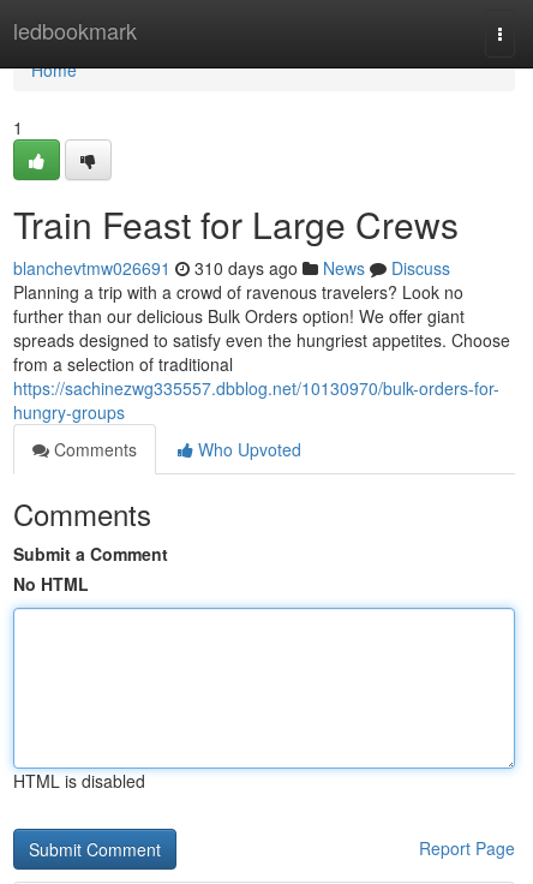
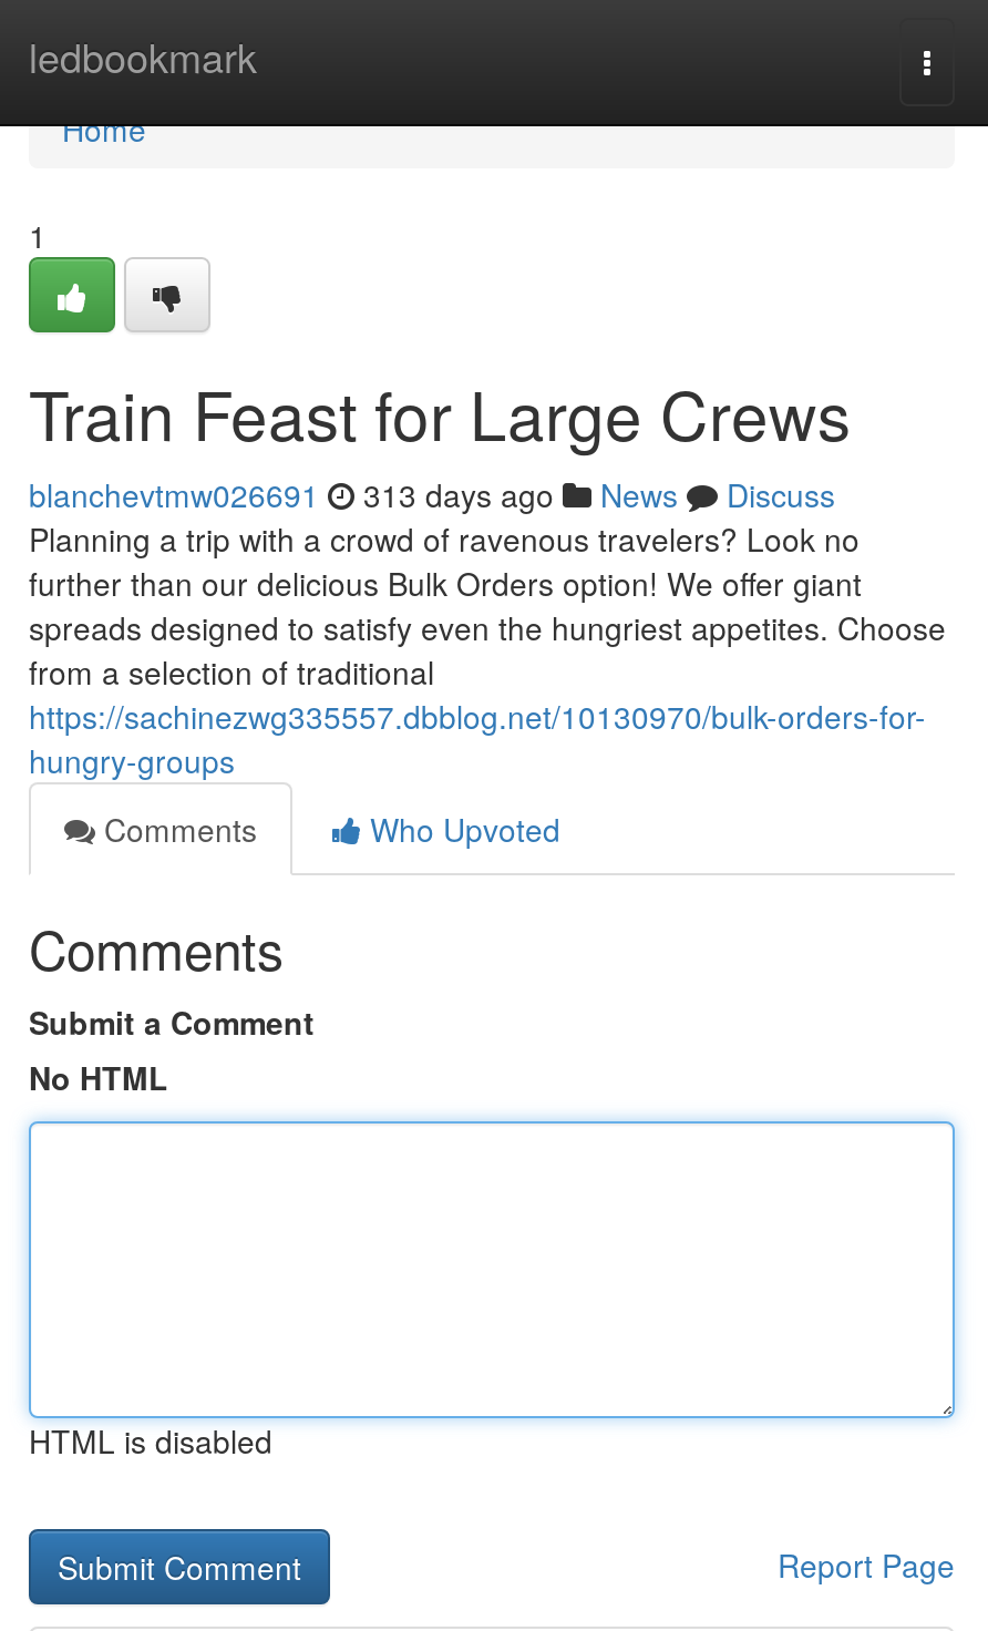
- blanchevtmw026691 310 days ago News Discuss
+ blanchevtmw026691 313 days ago News Discuss
